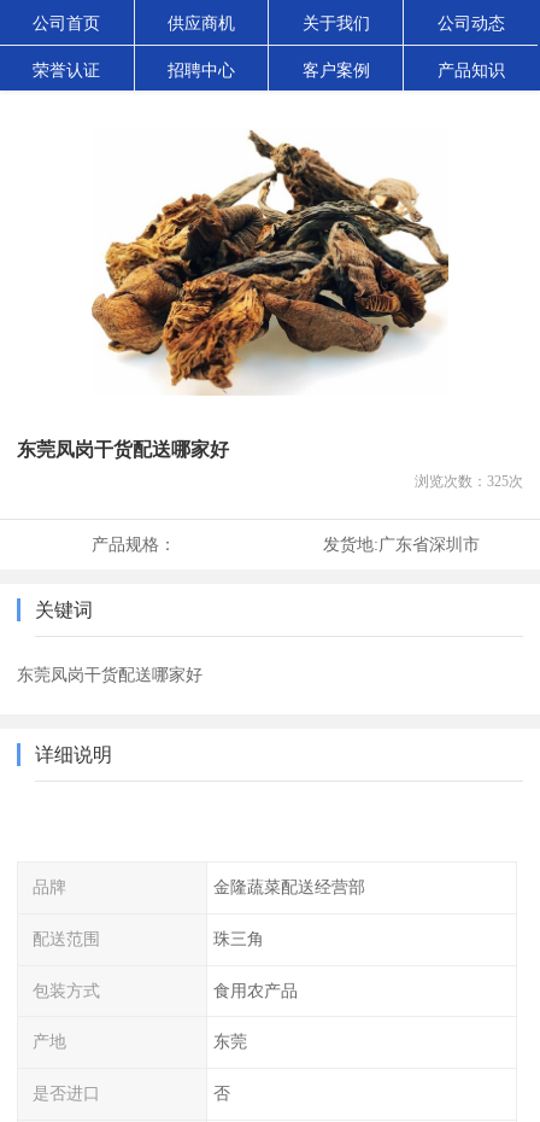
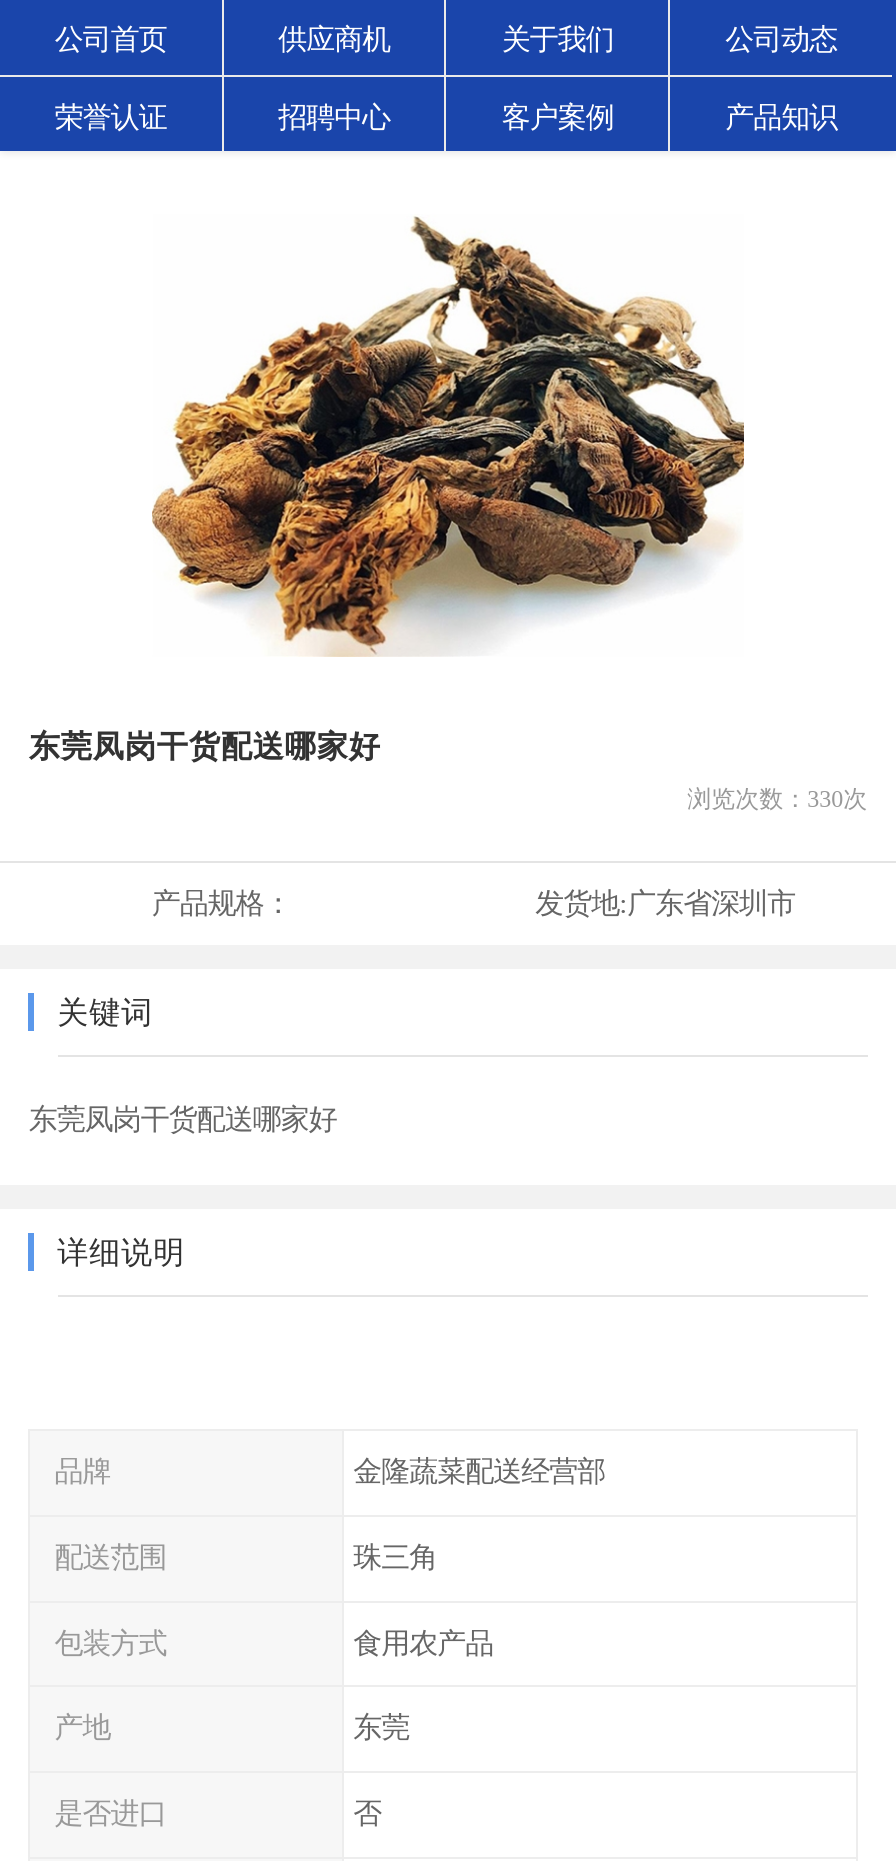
- 浏览次数：325次
+ 浏览次数：330次
